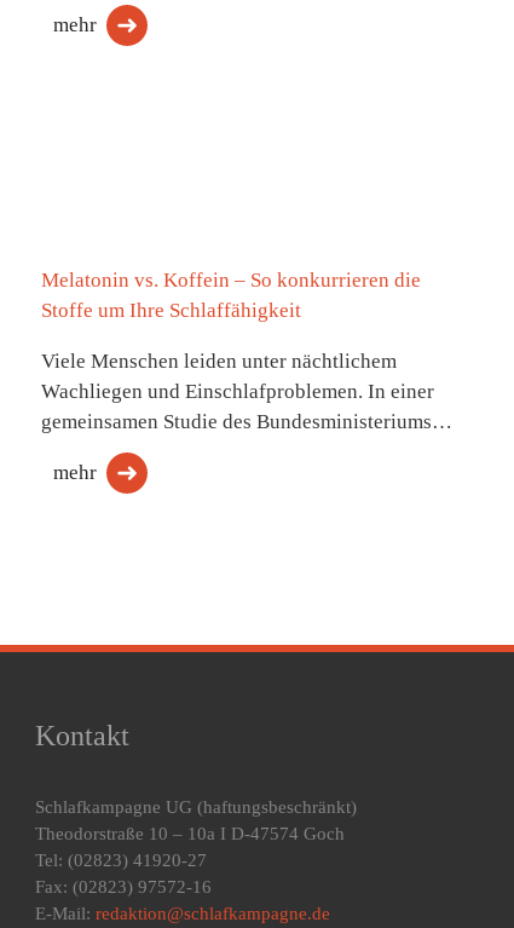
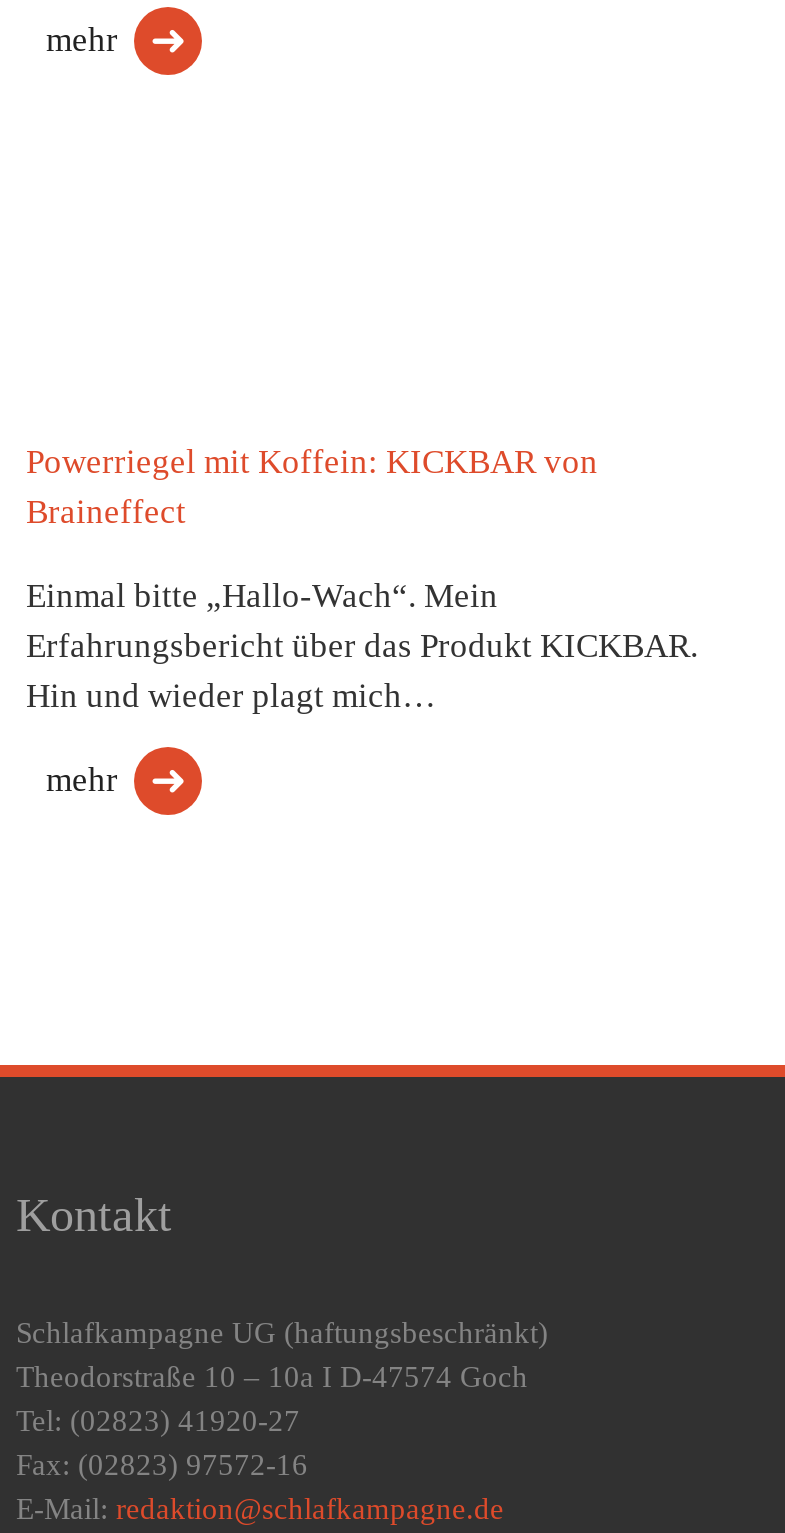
- Melatonin vs. Koffein – So konkurrieren die
- Stoffe um Ihre Schlaffähigkeit
+ Powerriegel mit Koffein: KICKBAR von
+ Braineffect

- Viele Menschen leiden unter nächtlichem
- Wachliegen und Einschlafproblemen. In einer
- gemeinsamen Studie des Bundesministeriums…
+ Einmal bitte „Hallo-Wach“. Mein
+ Erfahrungsbericht über das Produkt KICKBAR.
+ Hin und wieder plagt mich…
